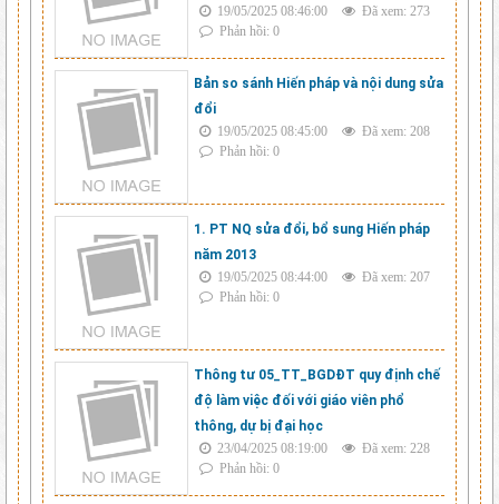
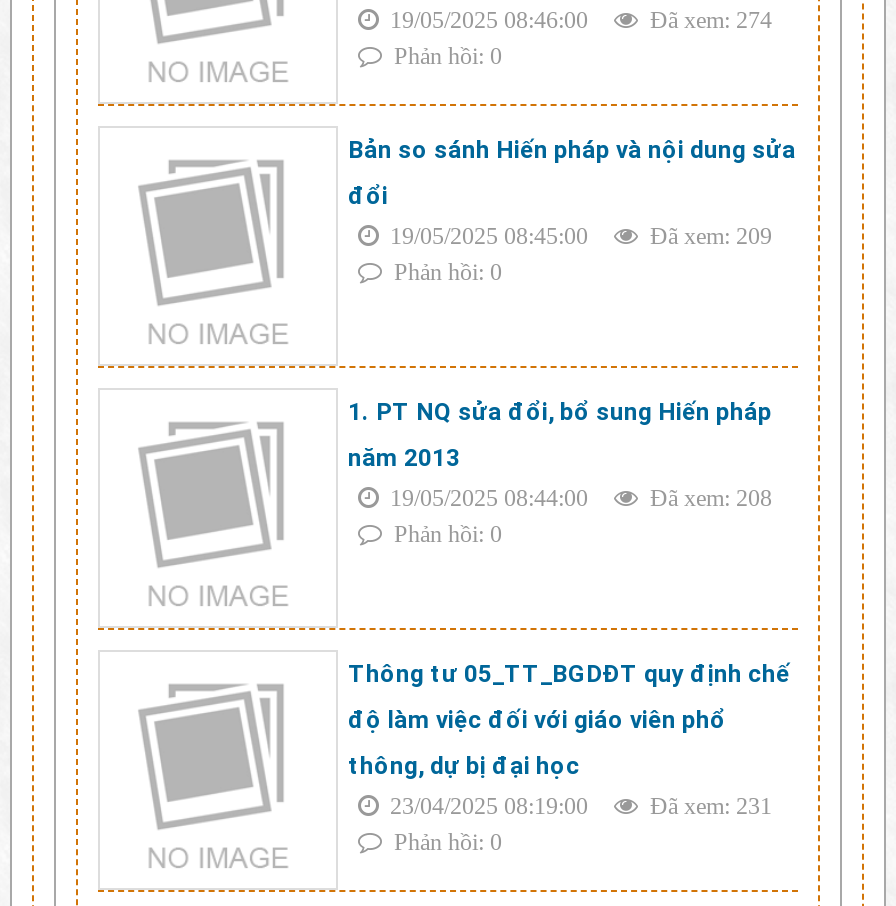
- Đã xem: 273
+ Đã xem: 274

- 19/05/2025 08:45:00 Đã xem: 208
+ 19/05/2025 08:45:00 Đã xem: 209

- Đã xem: 207
+ Đã xem: 208

- 23/04/2025 08:19:00 Đã xem: 228
+ 23/04/2025 08:19:00 Đã xem: 231
